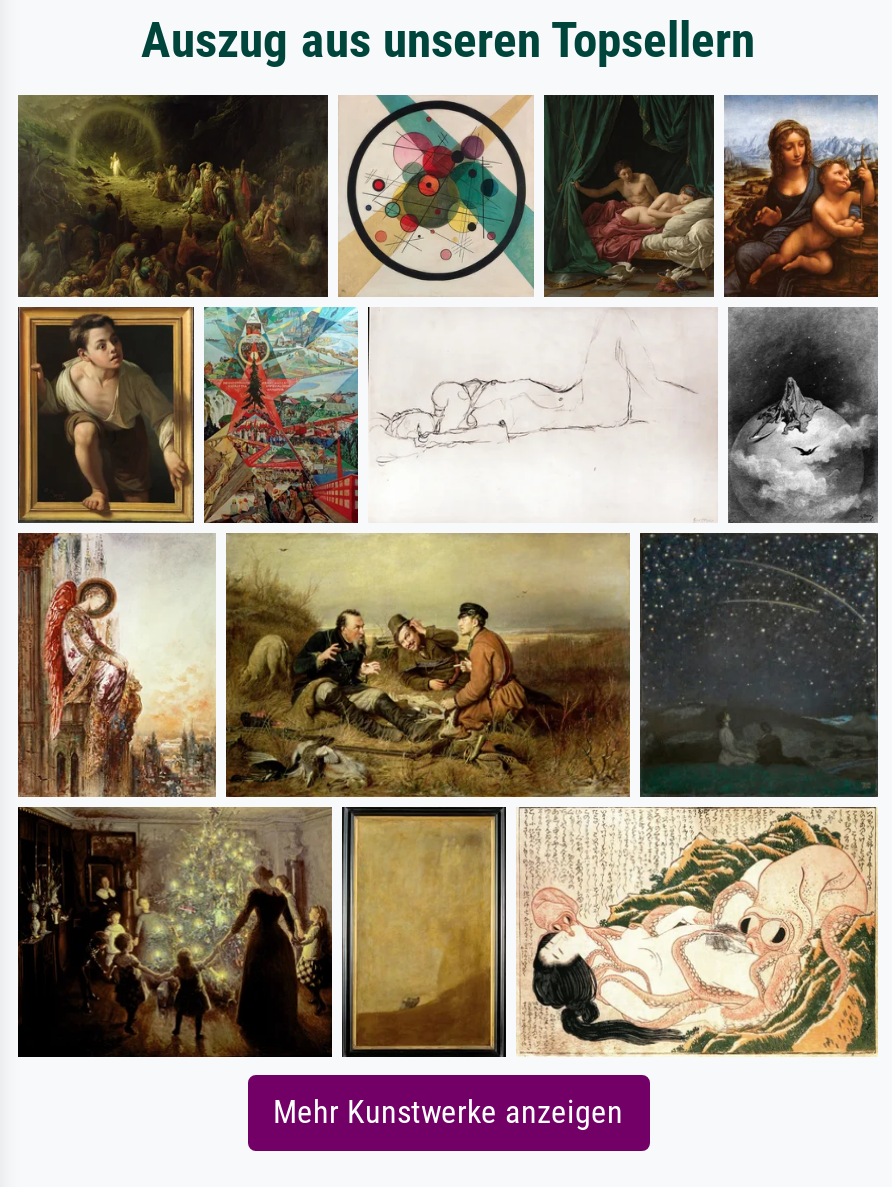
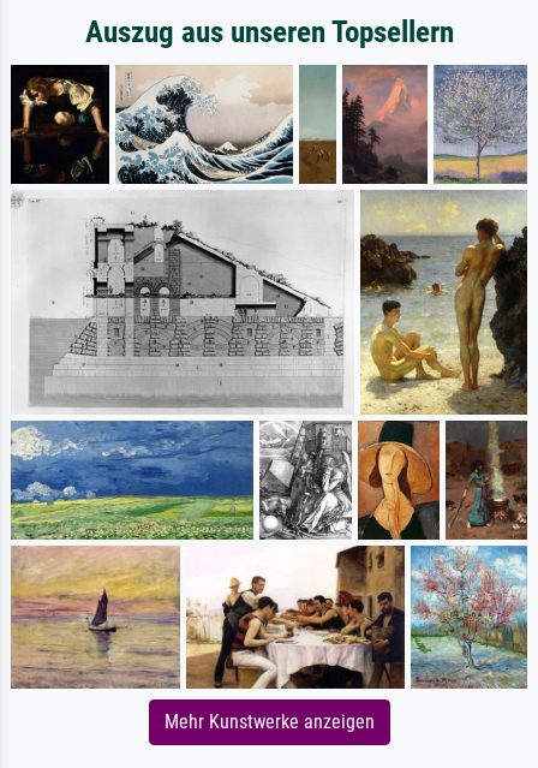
- [image]
+ [image]
